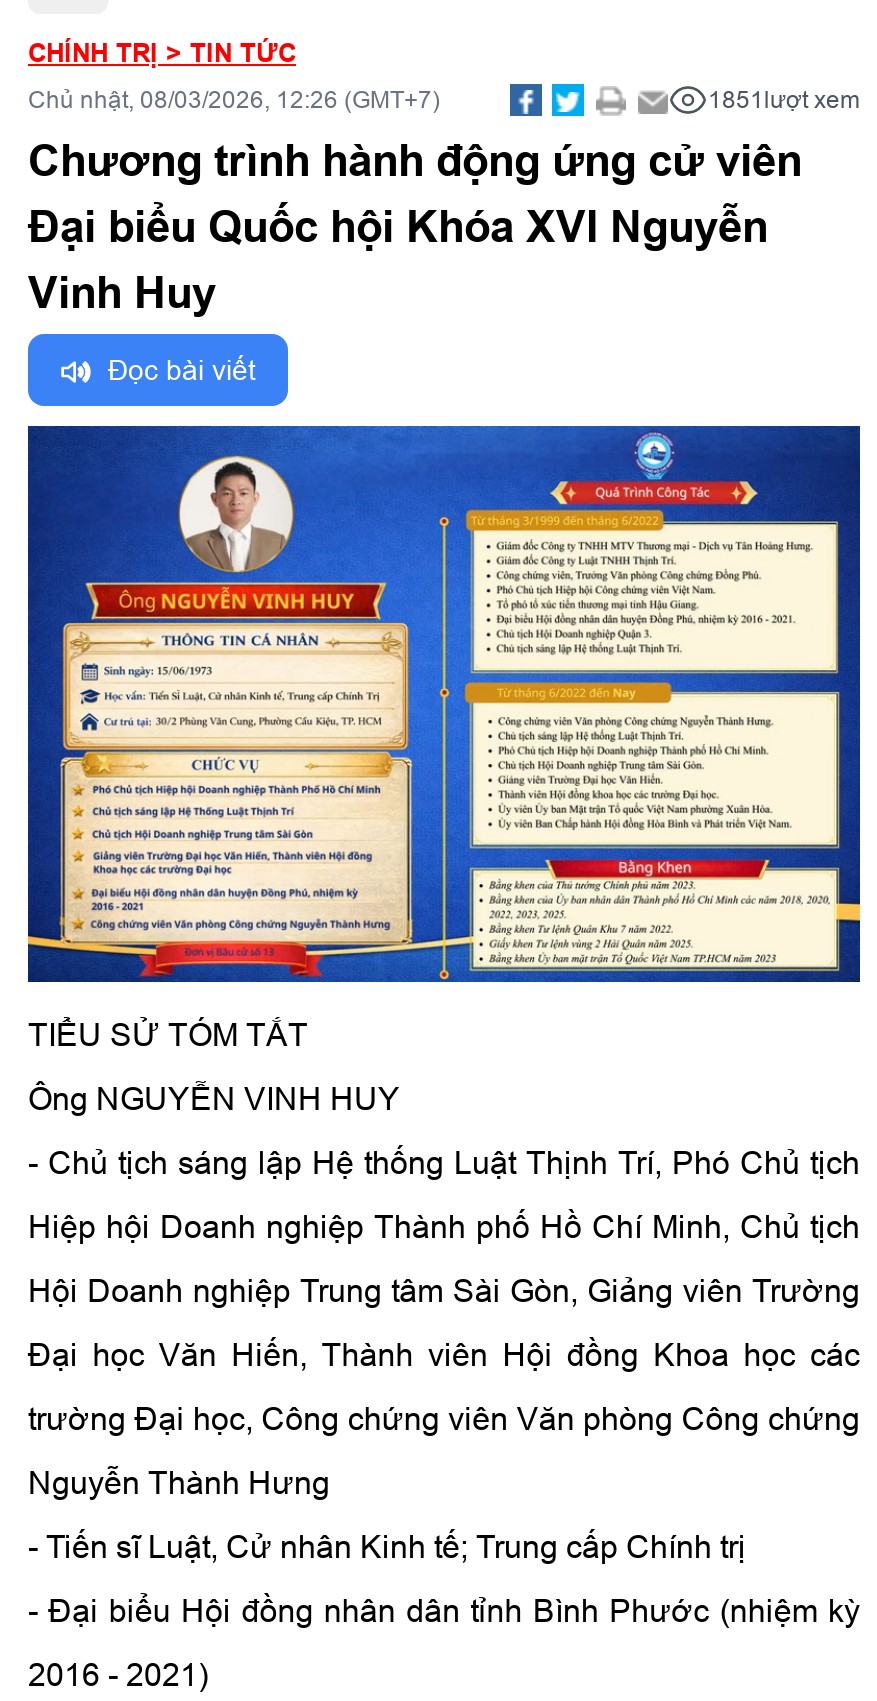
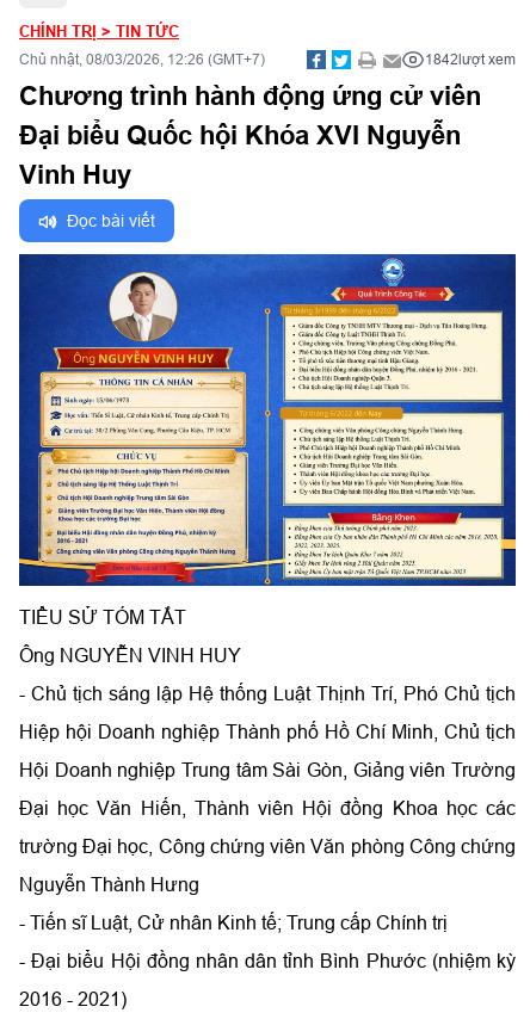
- 1851 lượt xem
+ 1842 lượt xem
